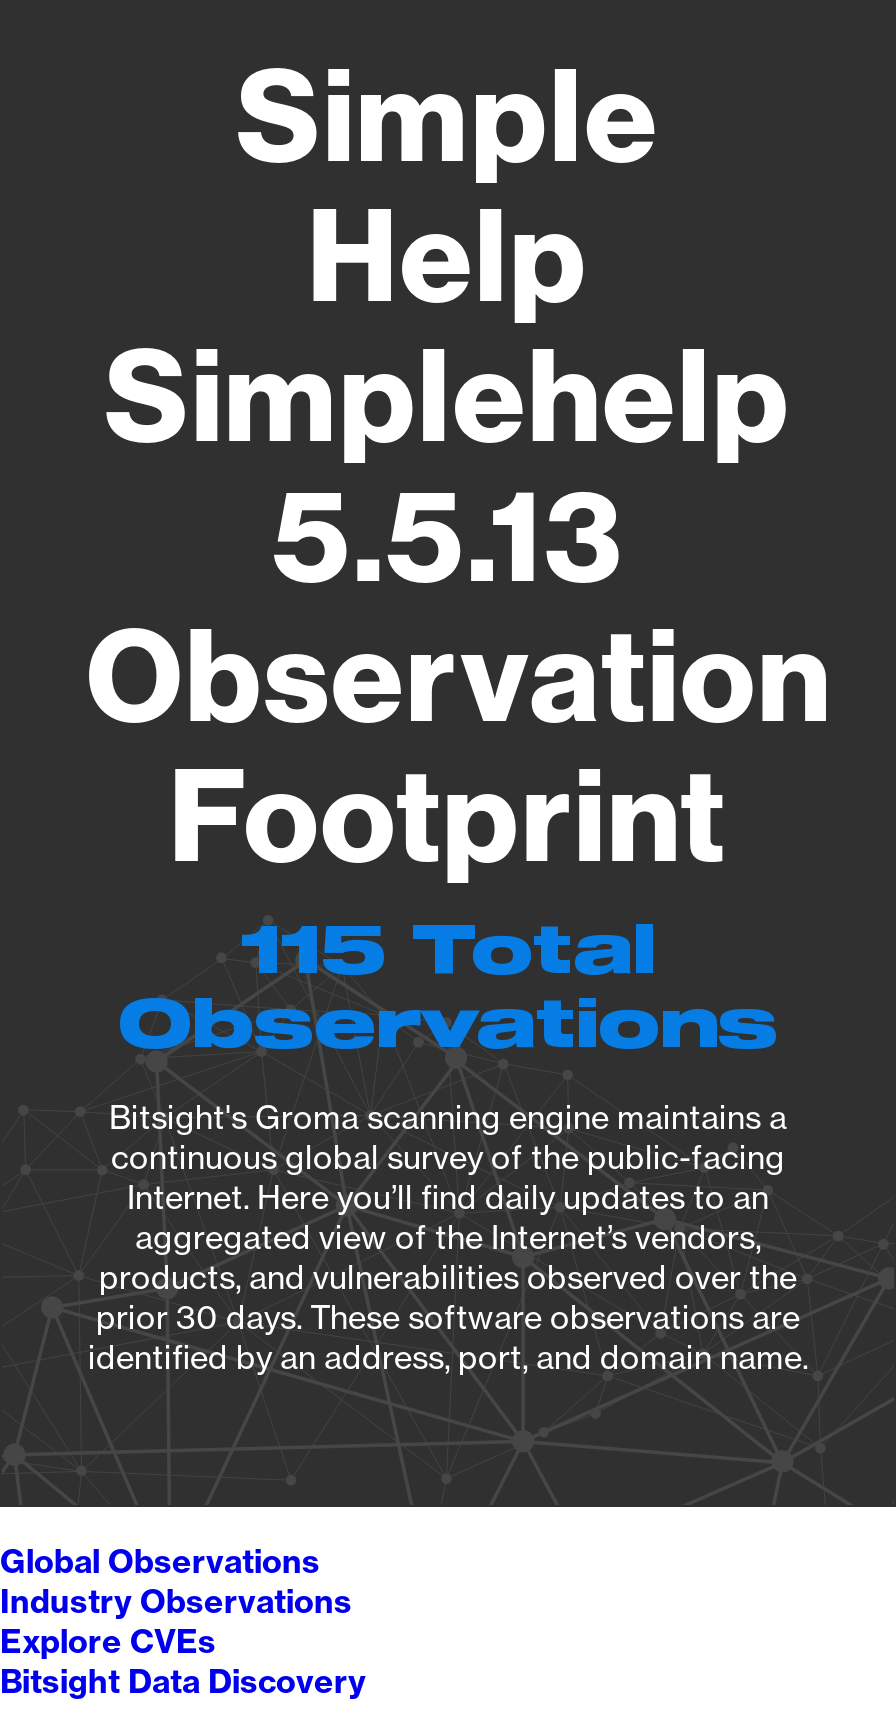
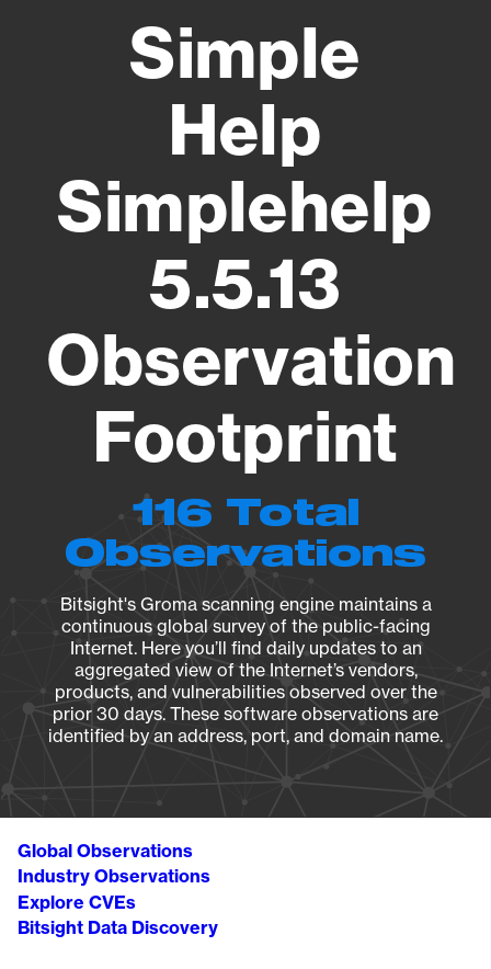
- 115 Total
+ 116 Total
